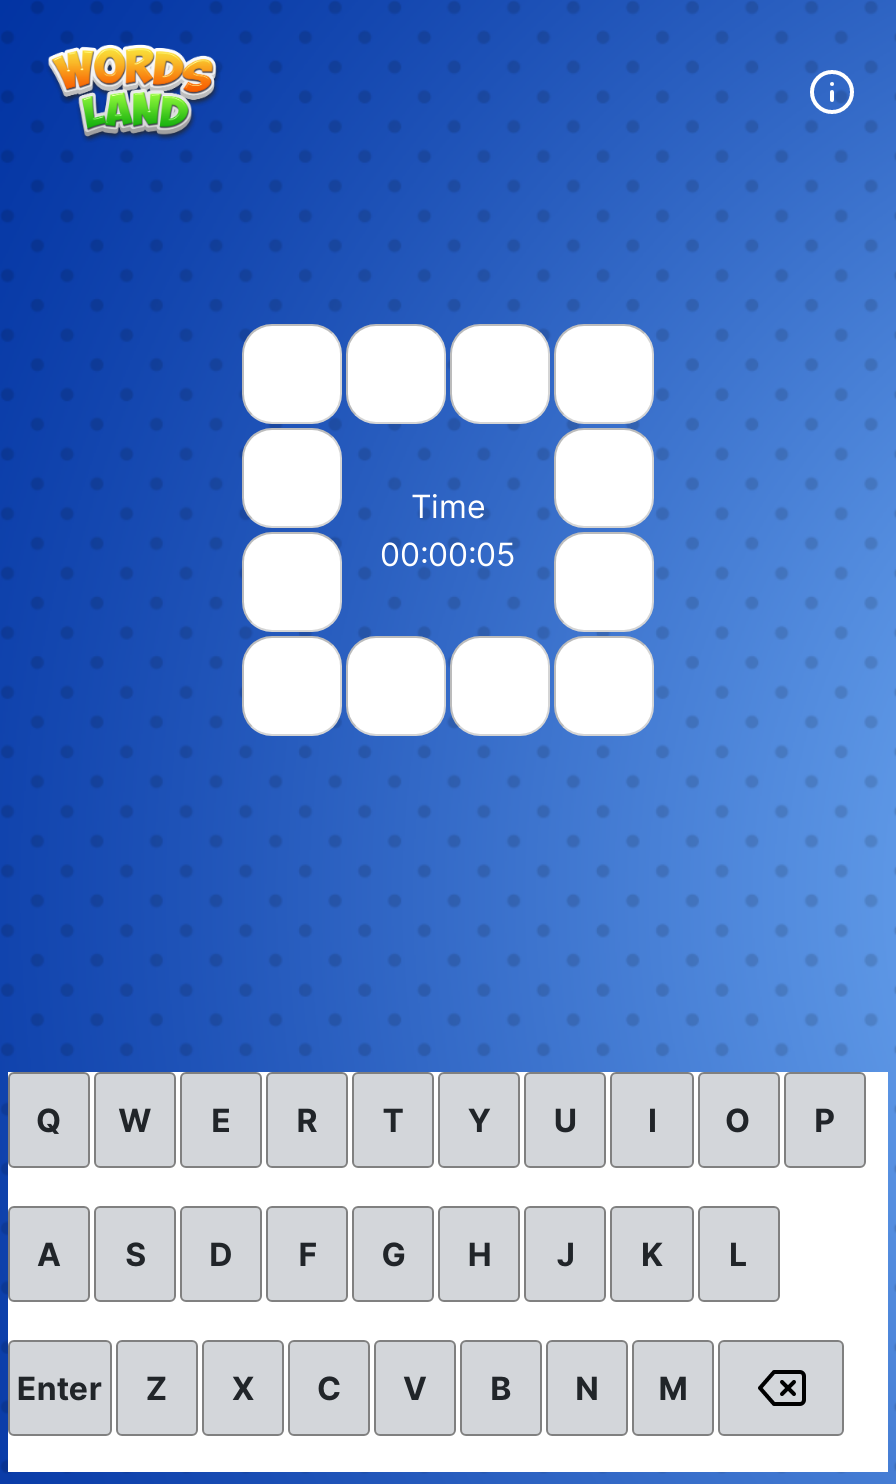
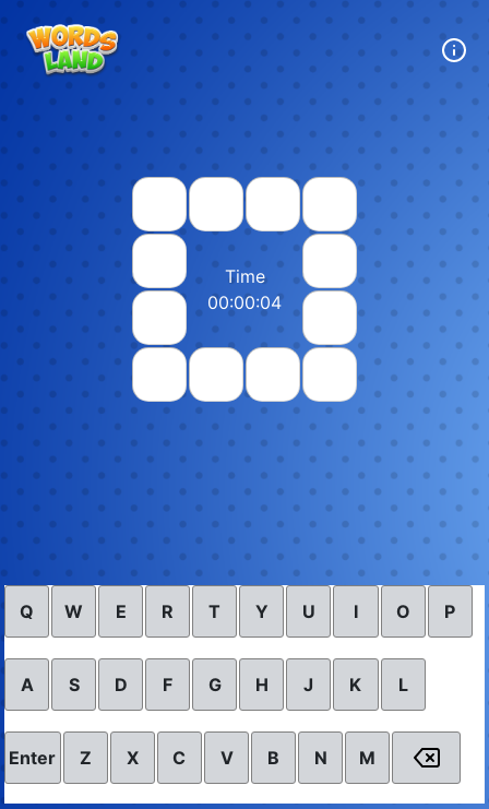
- 00:00:05
+ 00:00:04
